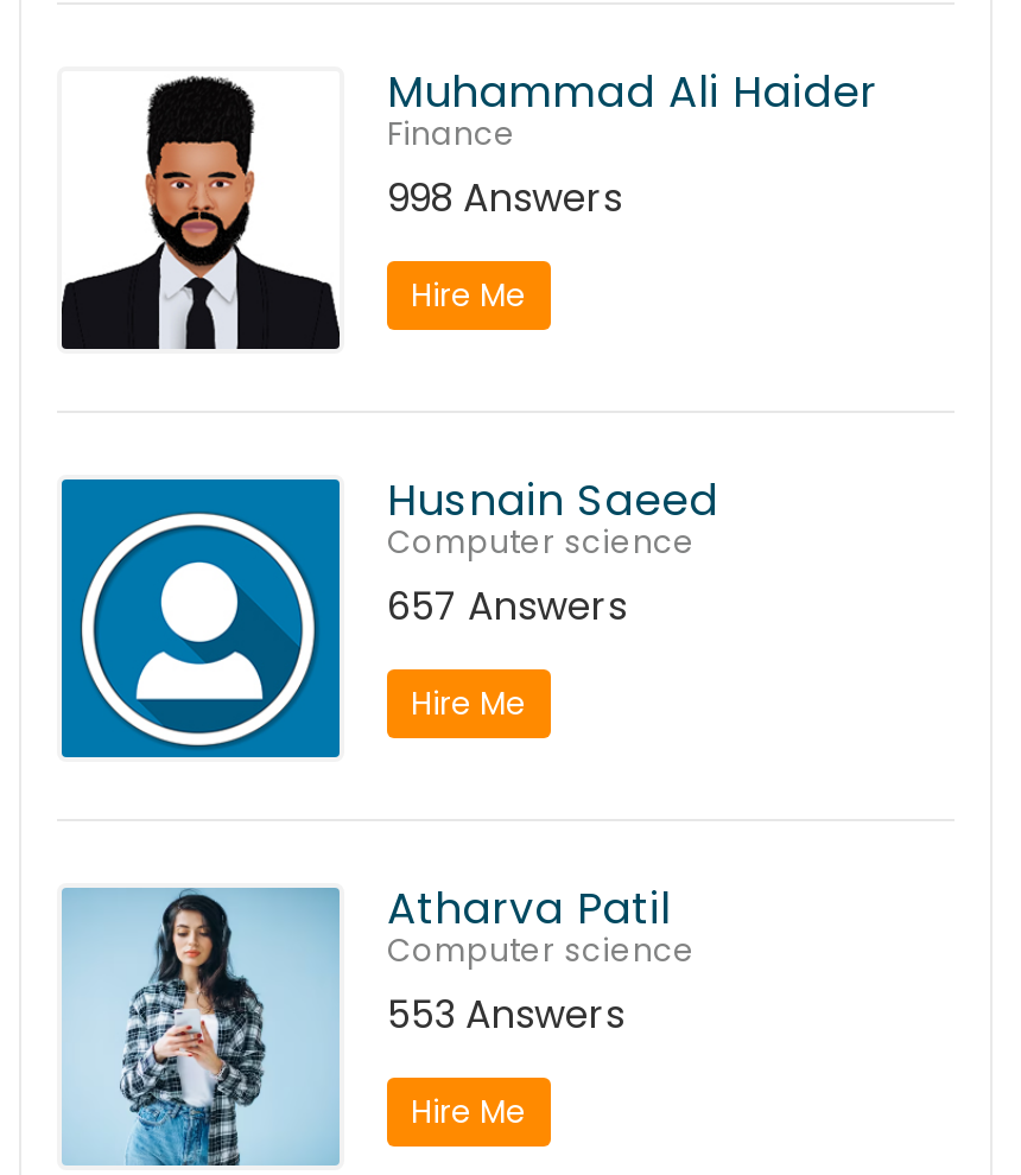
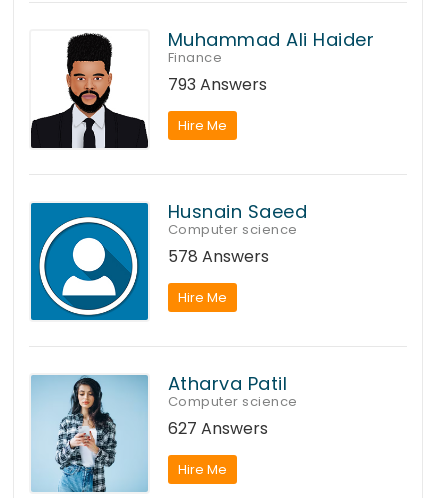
- 998 Answers
+ 793 Answers

- 657 Answers
+ 578 Answers

- 553 Answers
+ 627 Answers
